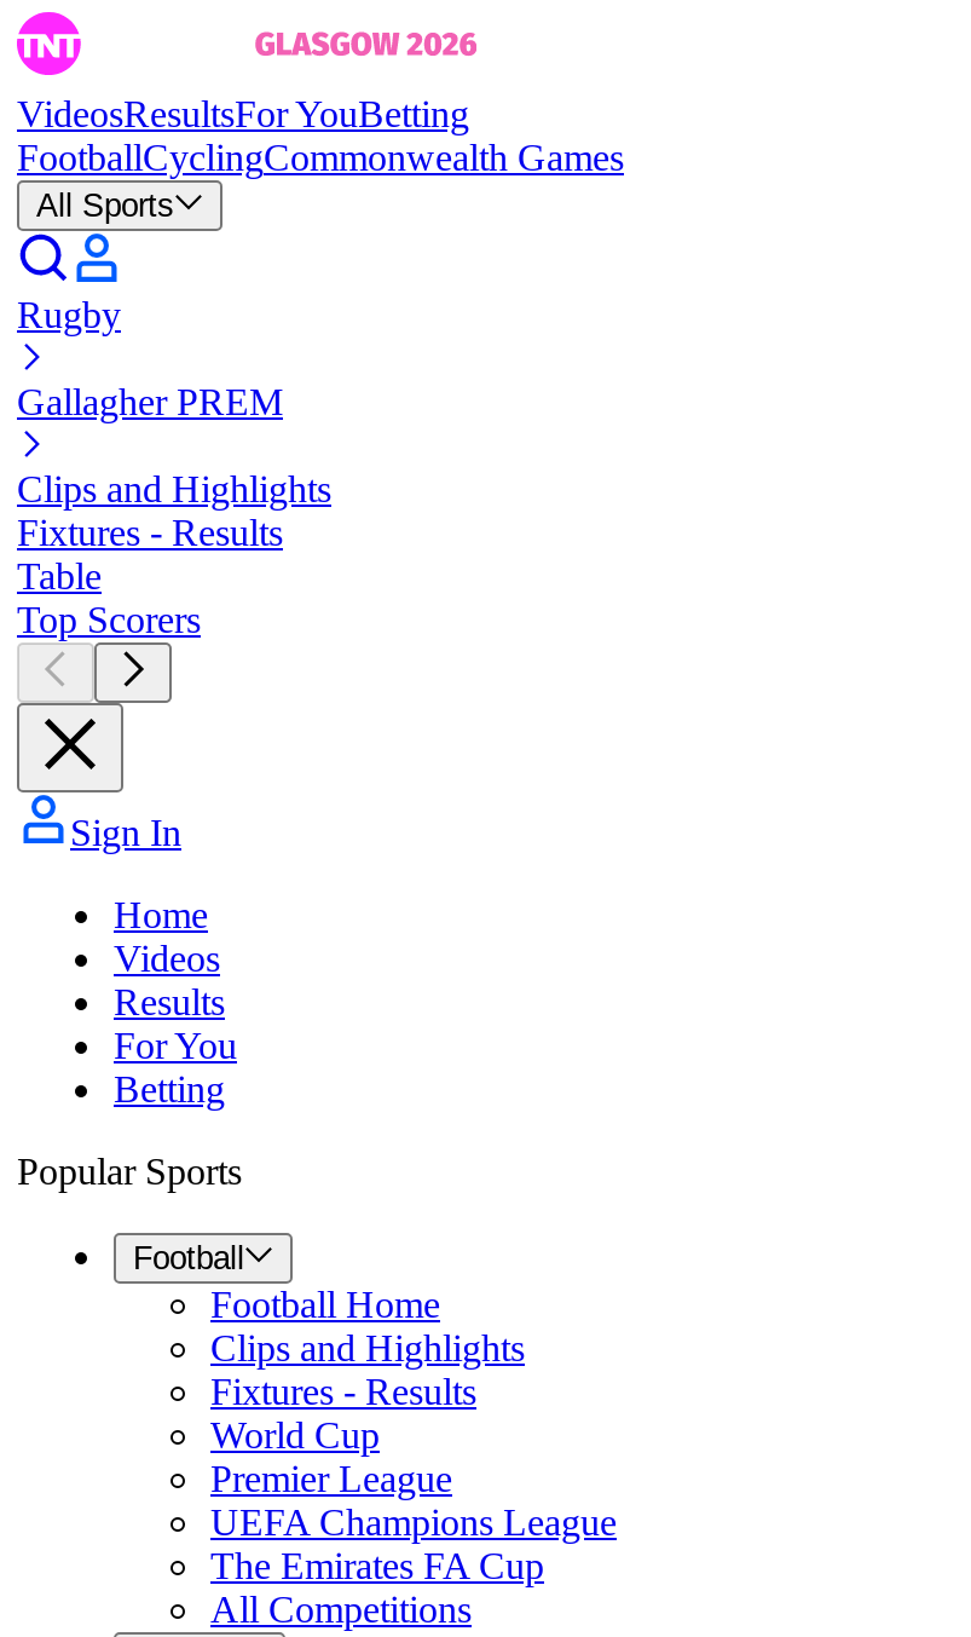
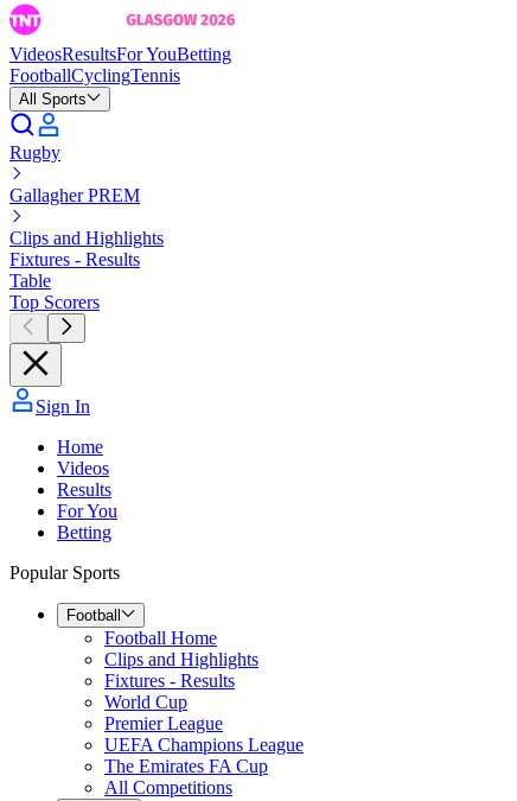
- FootballCyclingCommonwealth Games
+ FootballCyclingTennis
